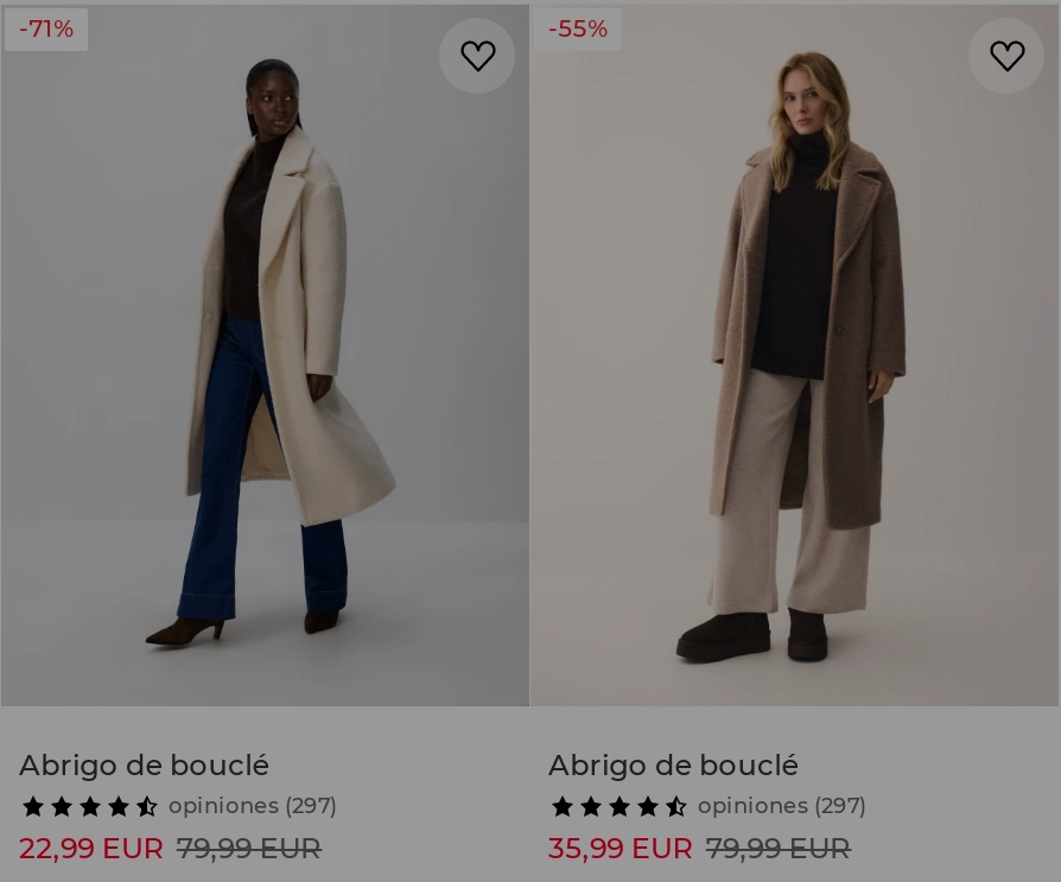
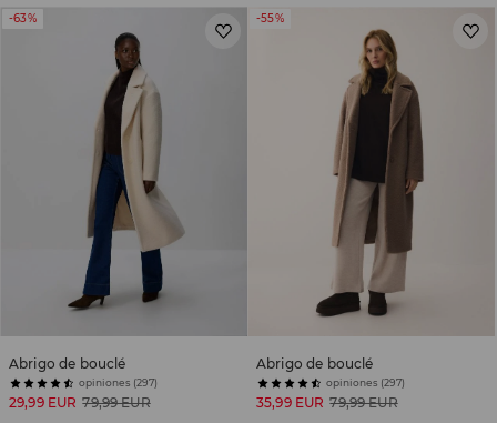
- -71%
+ -63%

- 22,99 EUR 79,99 EUR
+ 29,99 EUR 79,99 EUR
